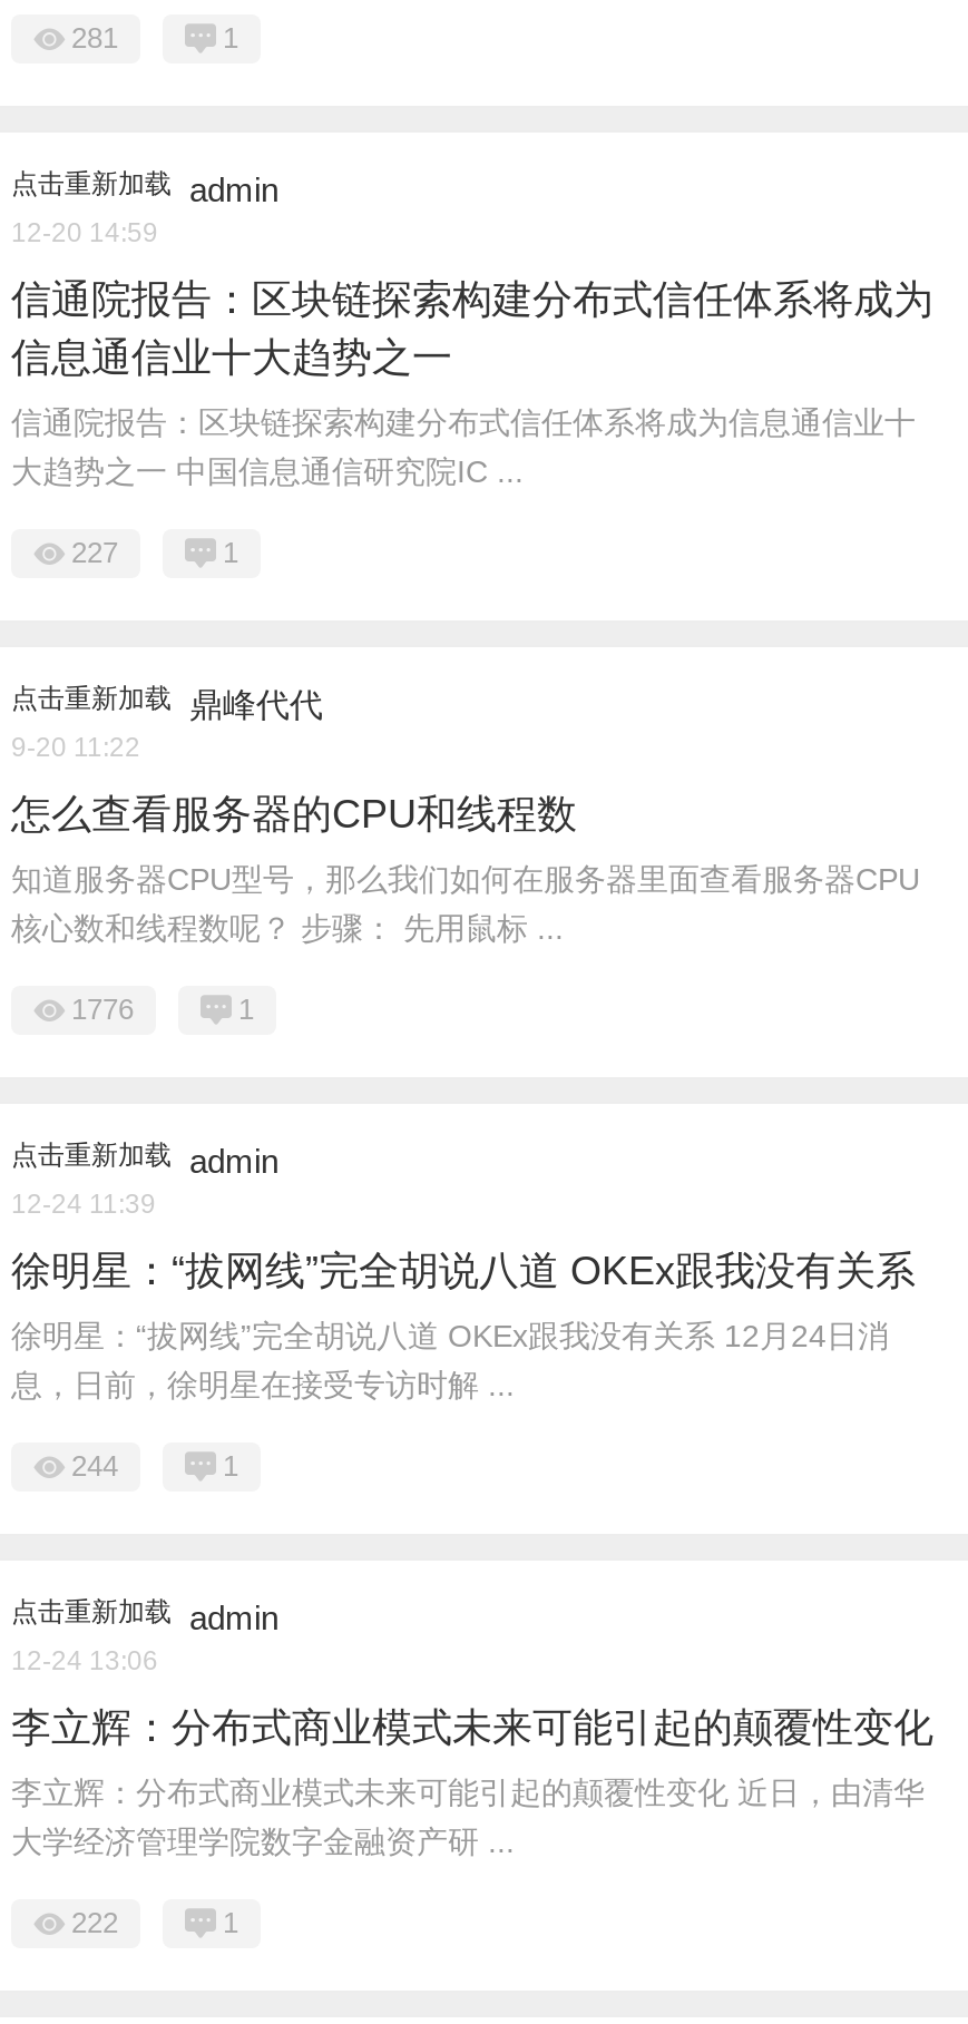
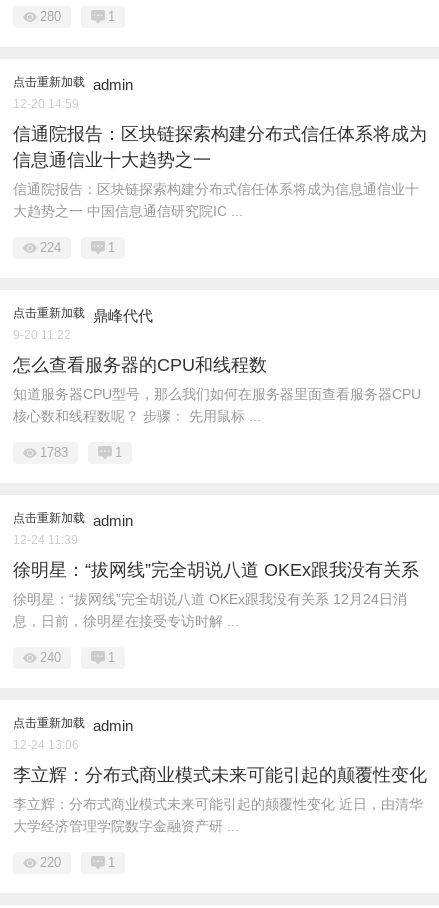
- 281
+ 280

- 227
+ 224

- 1776
+ 1783

- 244
+ 240

- 222
+ 220
